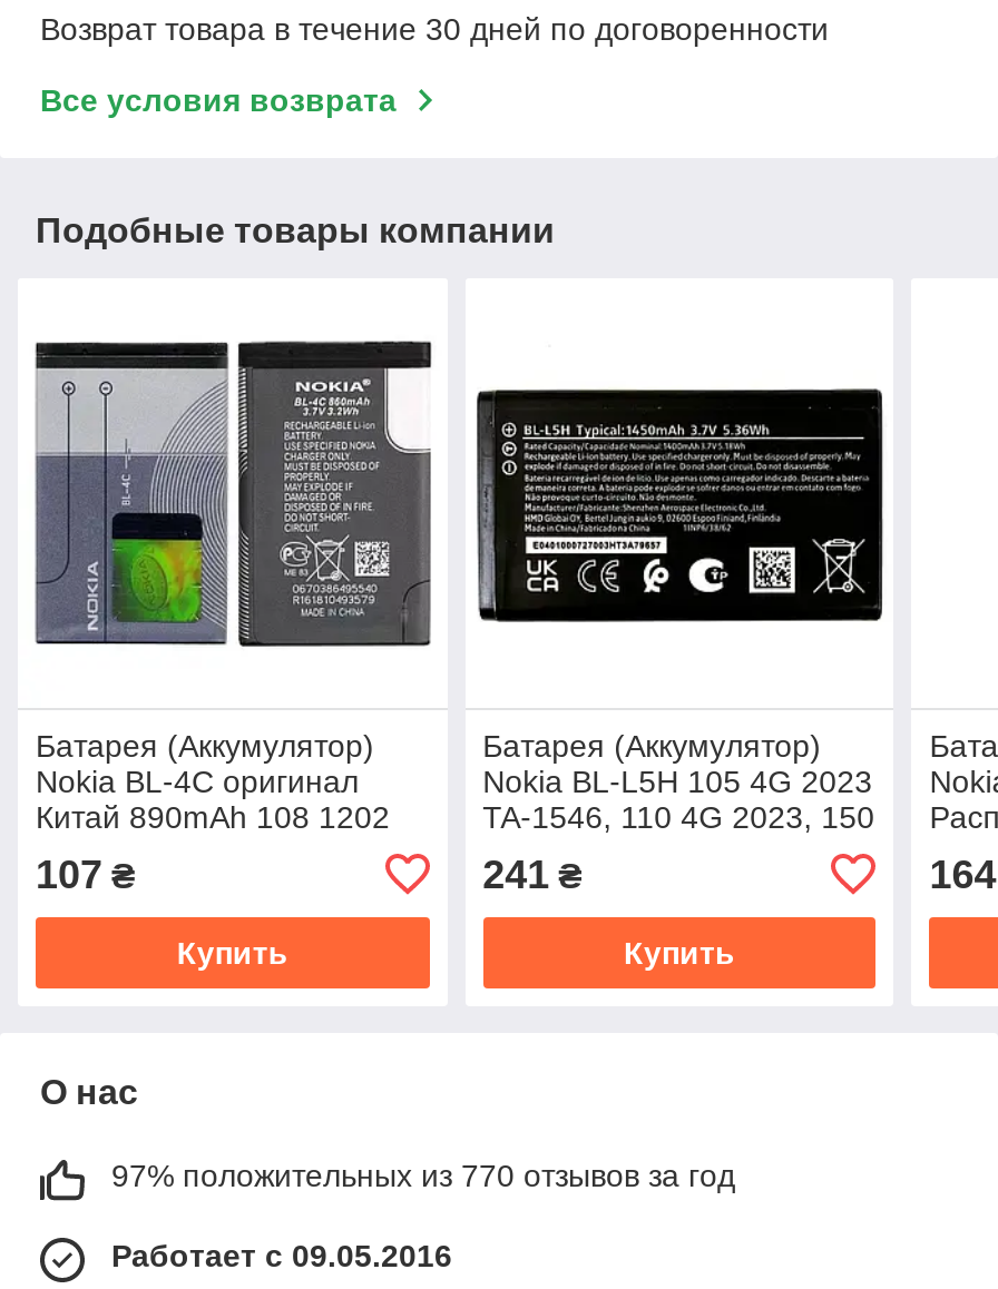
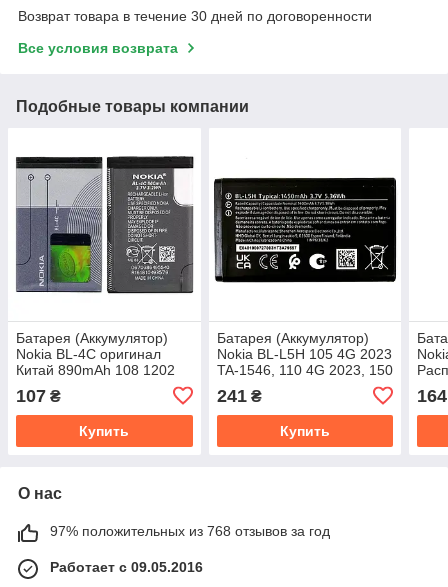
- 97% положительных из 770 отзывов за год
+ 97% положительных из 768 отзывов за год
